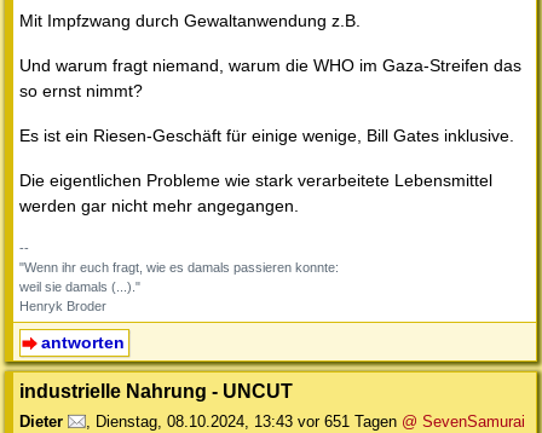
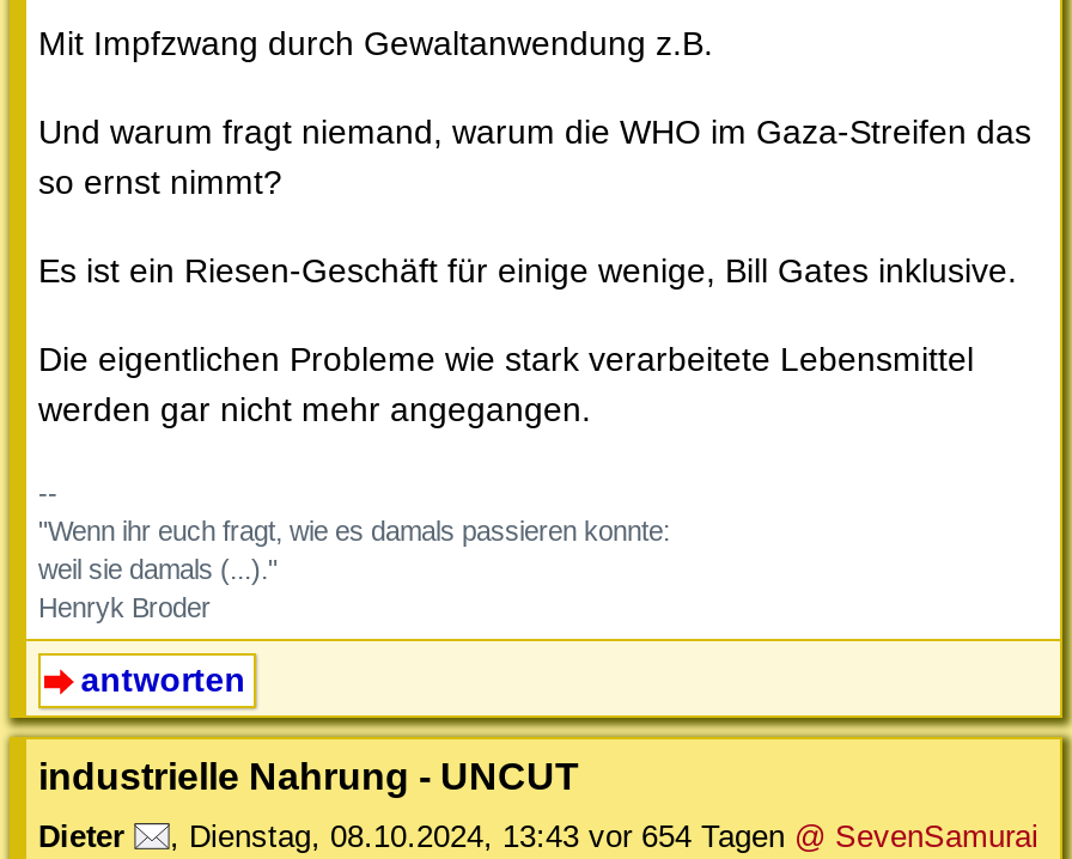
- , Dienstag, 08.10.2024, 13:43 vor 651 Tagen @ SevenSamurai
+ , Dienstag, 08.10.2024, 13:43 vor 654 Tagen @ SevenSamurai
